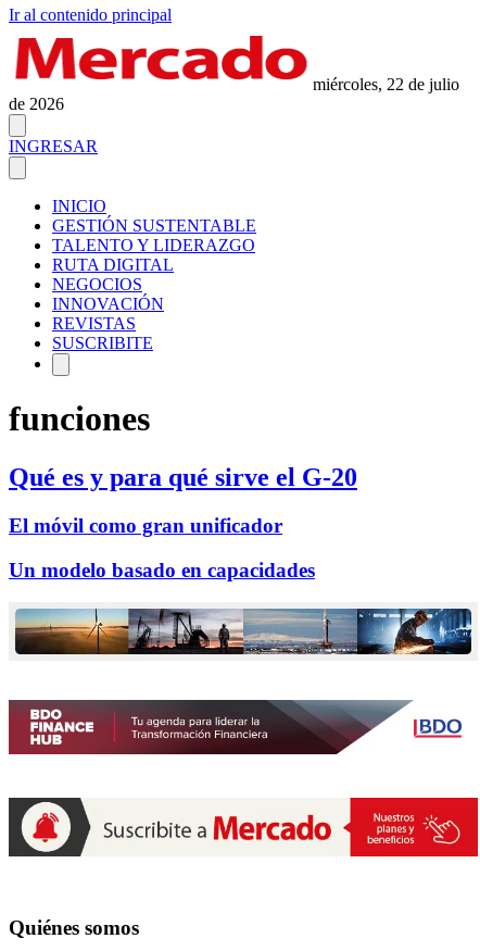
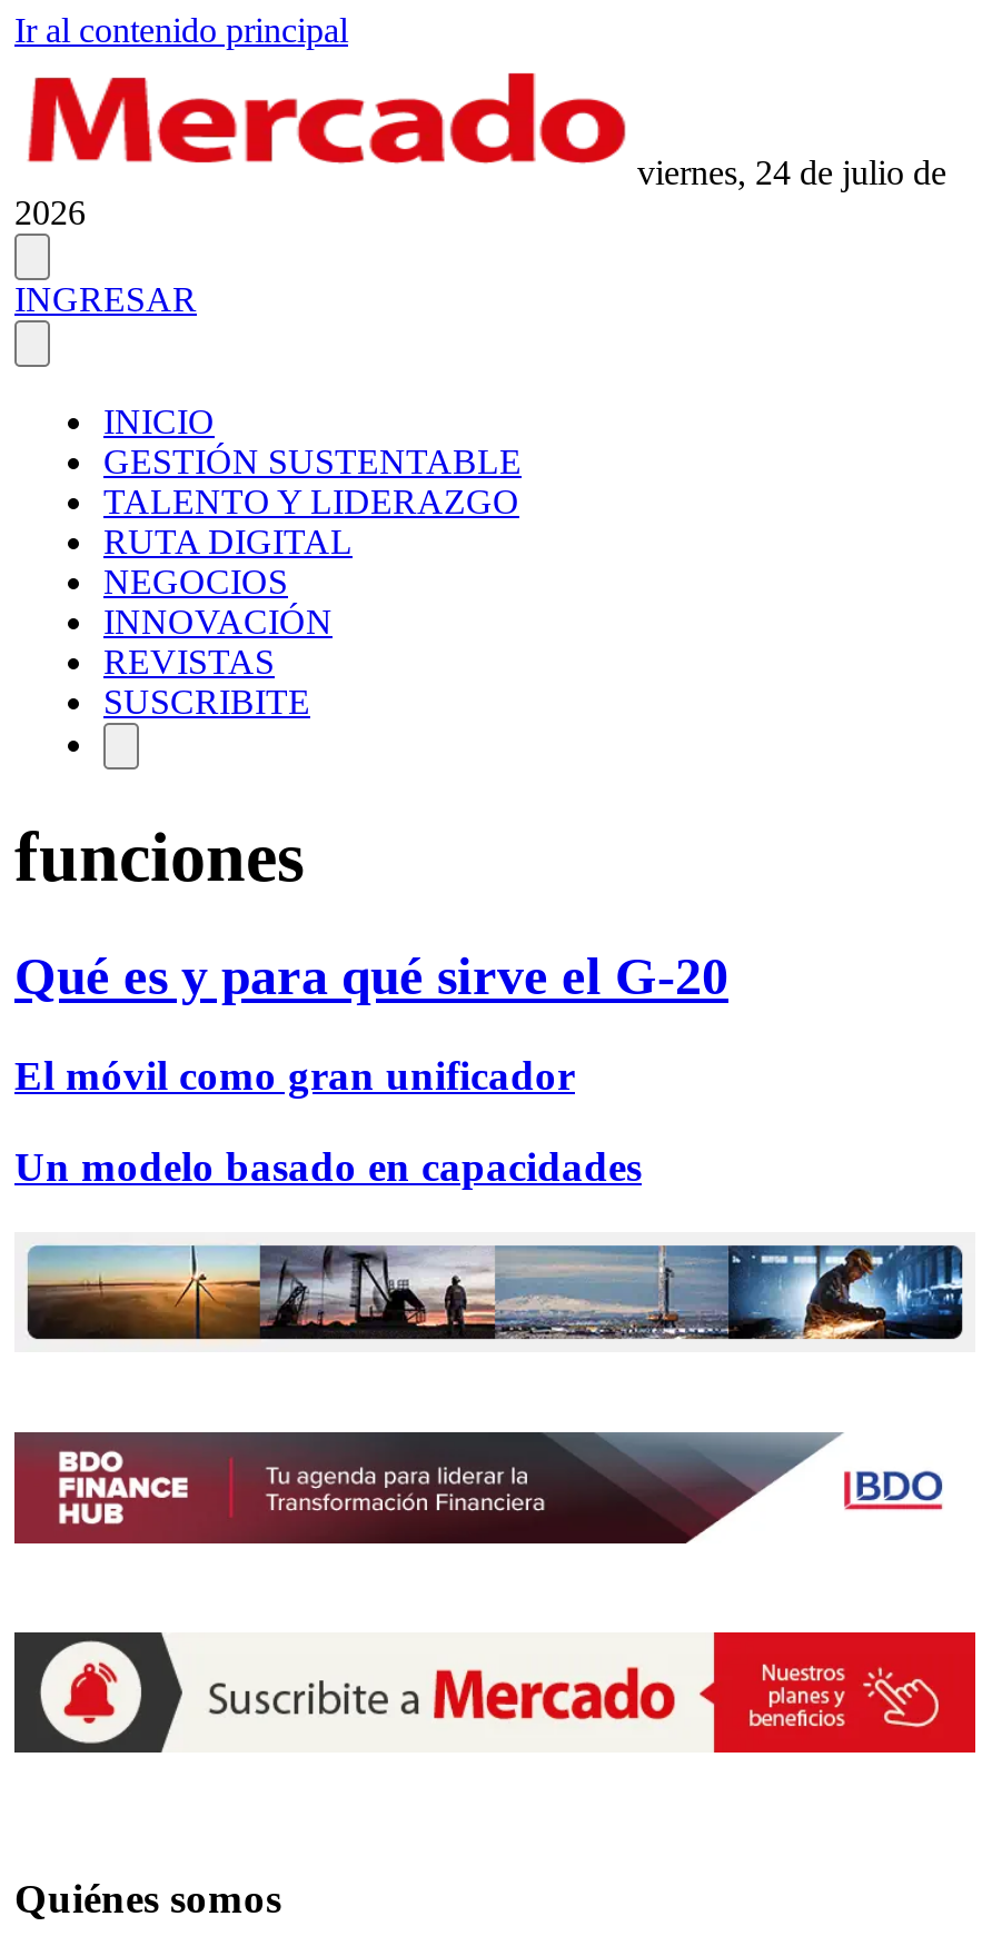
- miércoles, 22 de julio
- de 2026
+ viernes, 24 de julio de
+ 2026
